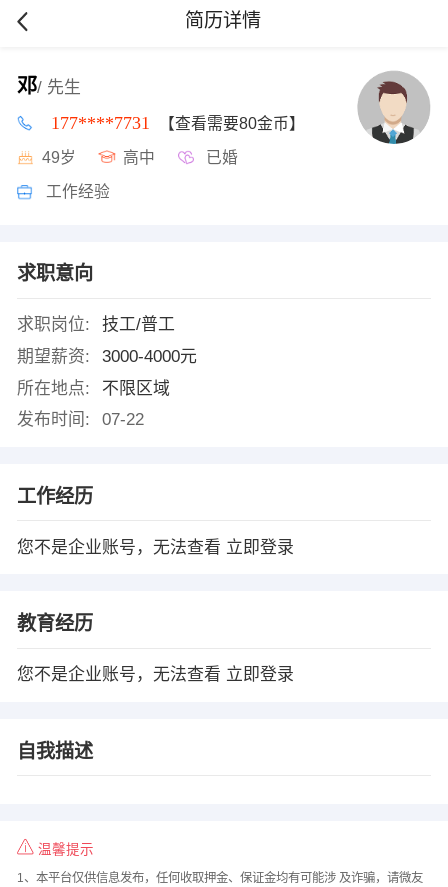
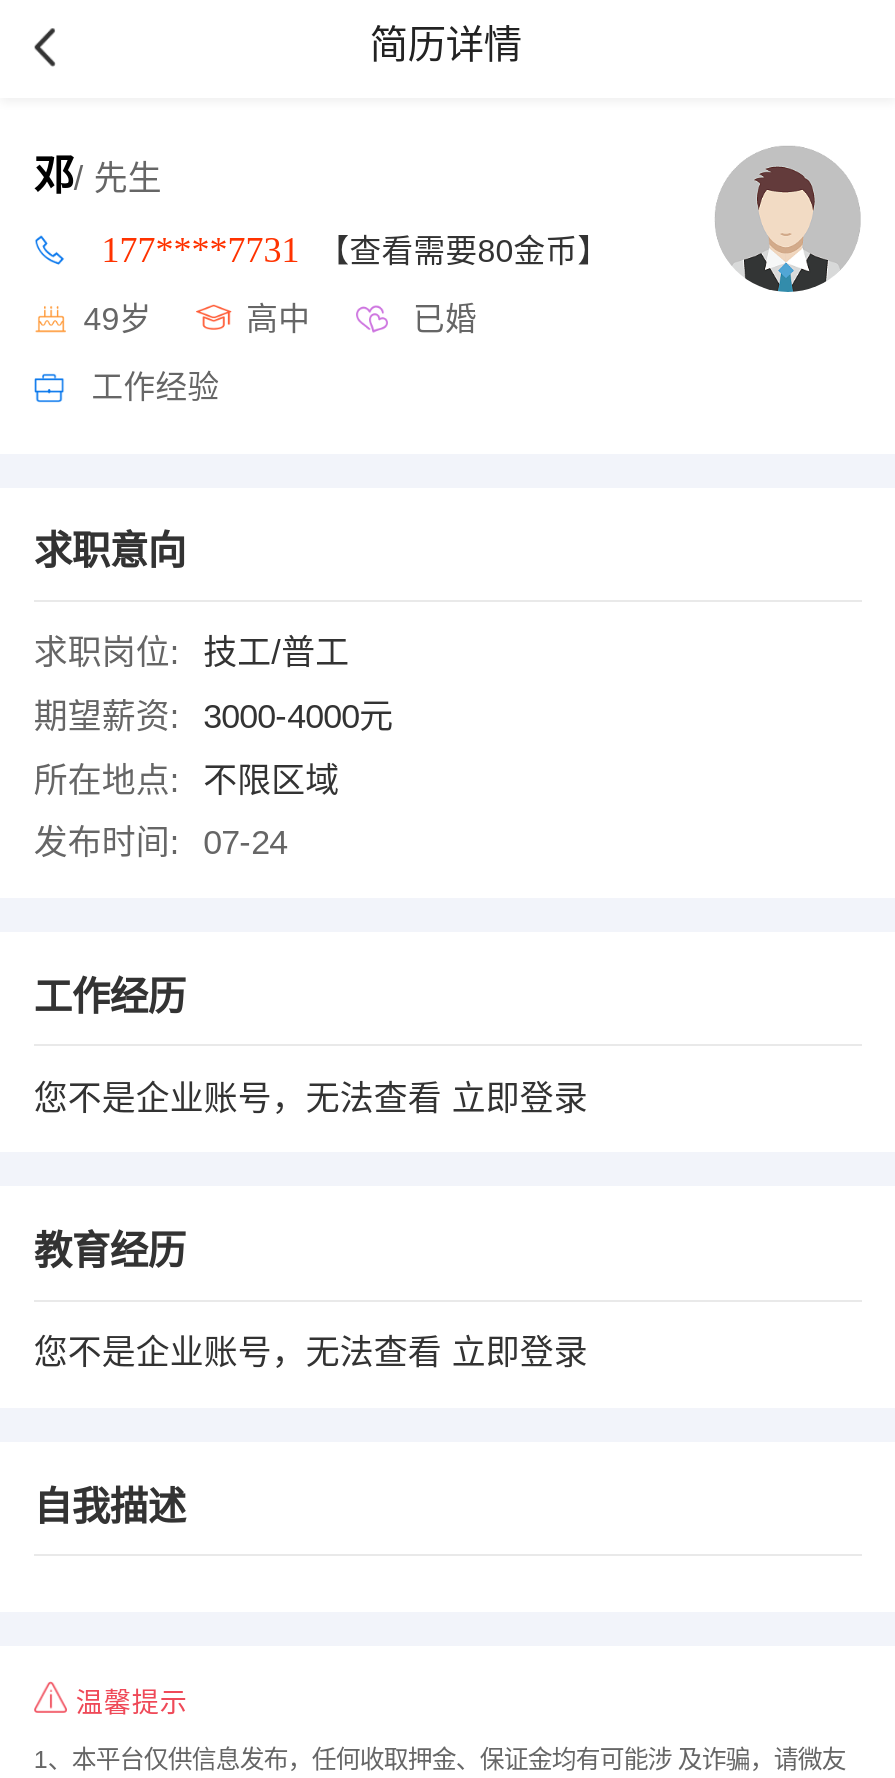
- 发布时间: 07-22
+ 发布时间: 07-24
